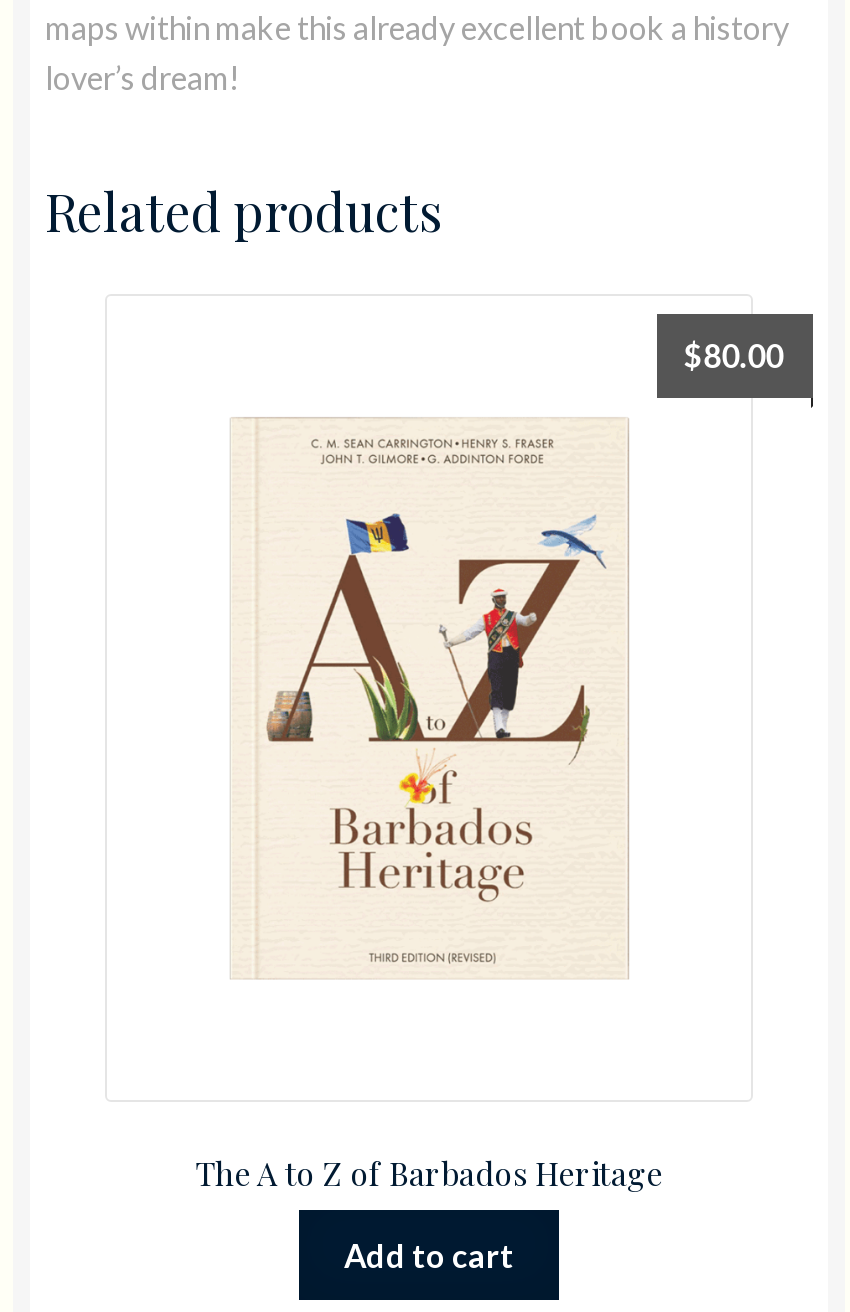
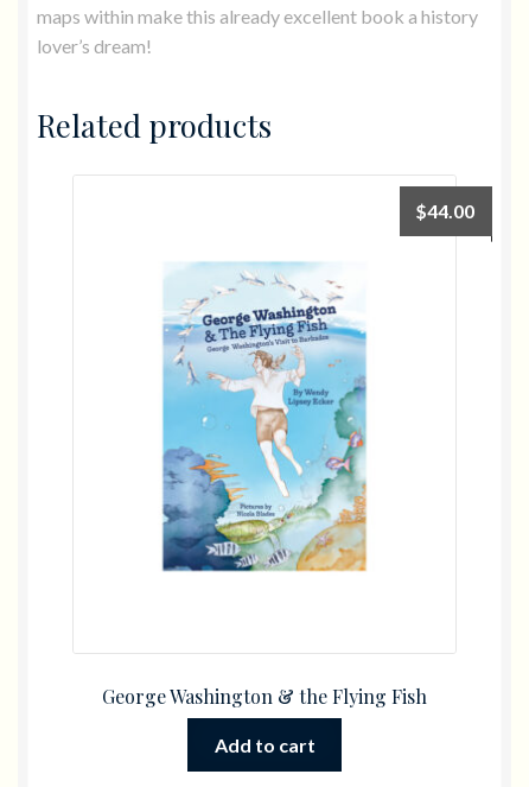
- $80.00
+ $44.00

- [image]
+ [image]

- The A to Z of Barbados Heritage
+ George Washington & the Flying Fish
